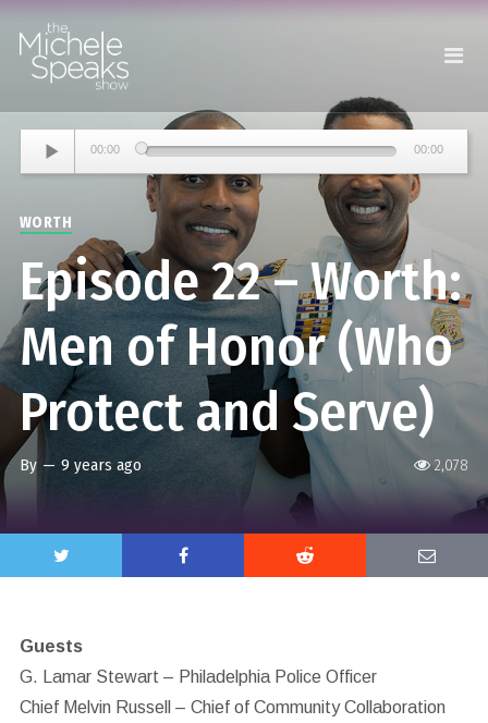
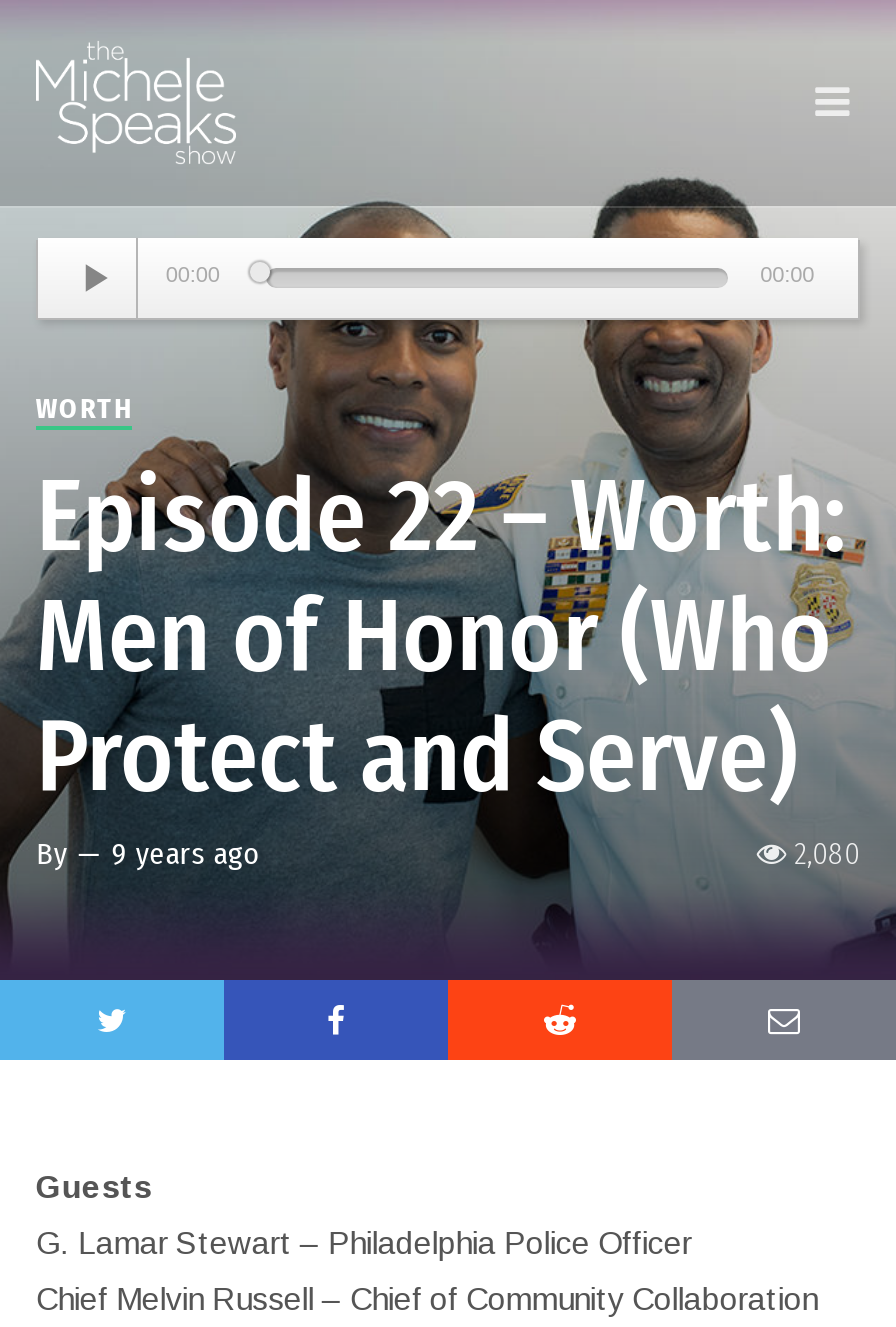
- 2,078
+ 2,080
